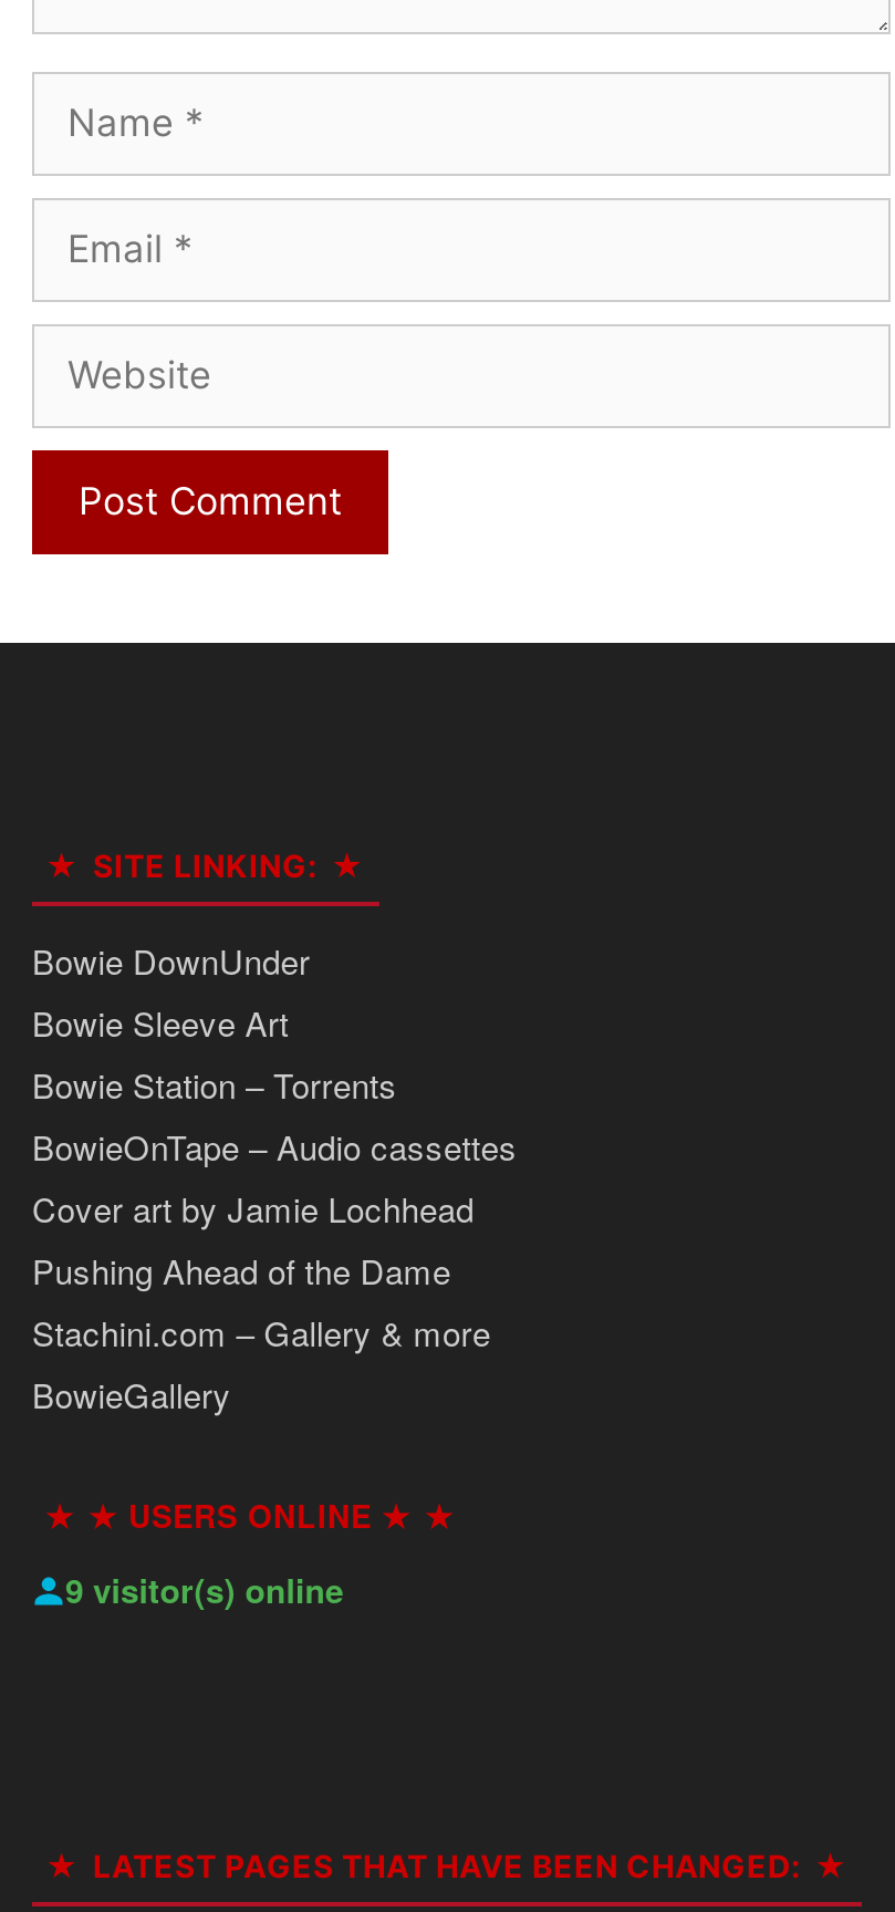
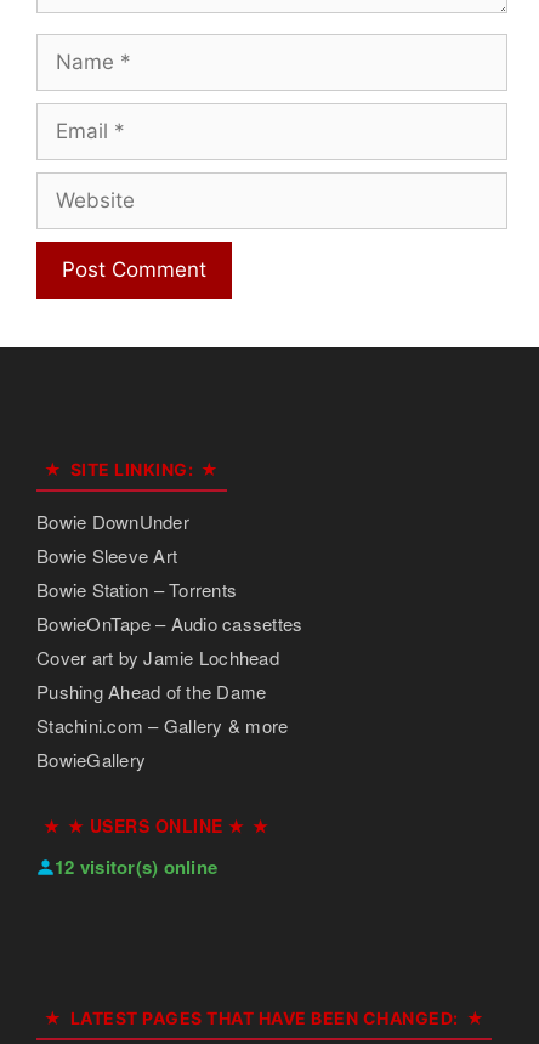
- 9 visitor(s) online
+ 12 visitor(s) online
